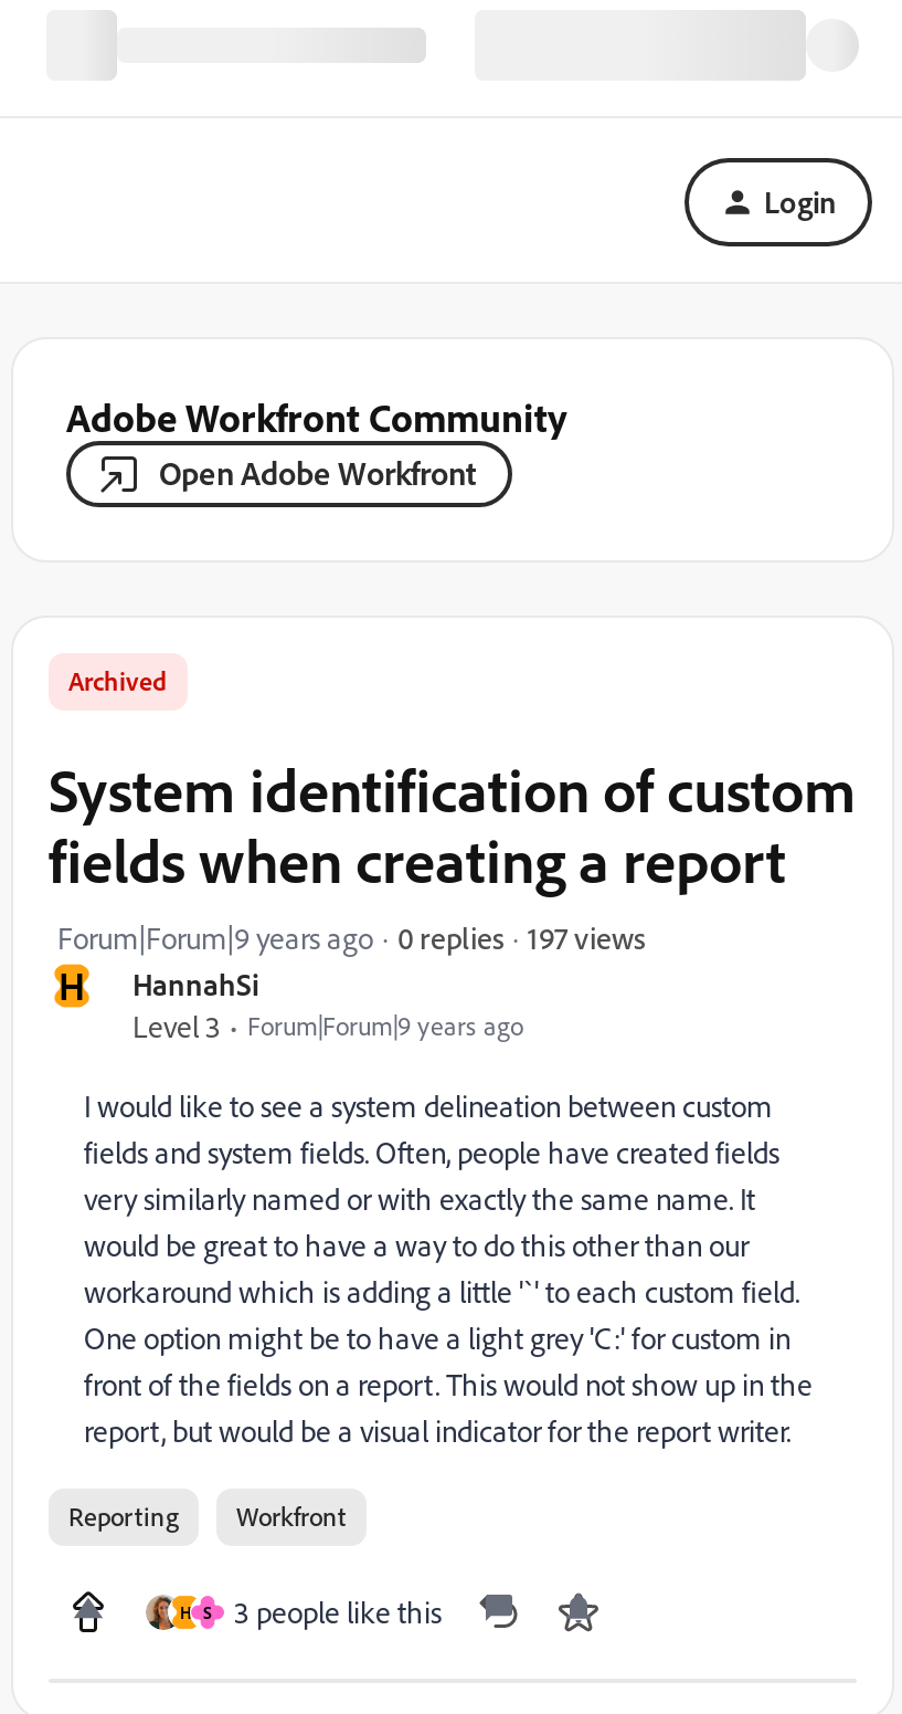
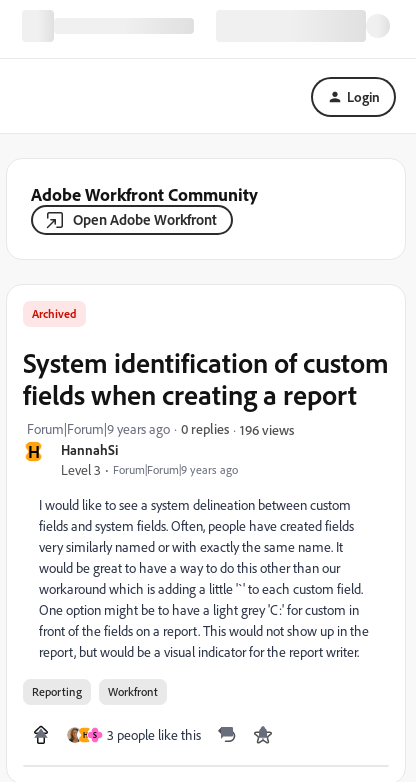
- 197 views
+ 196 views
